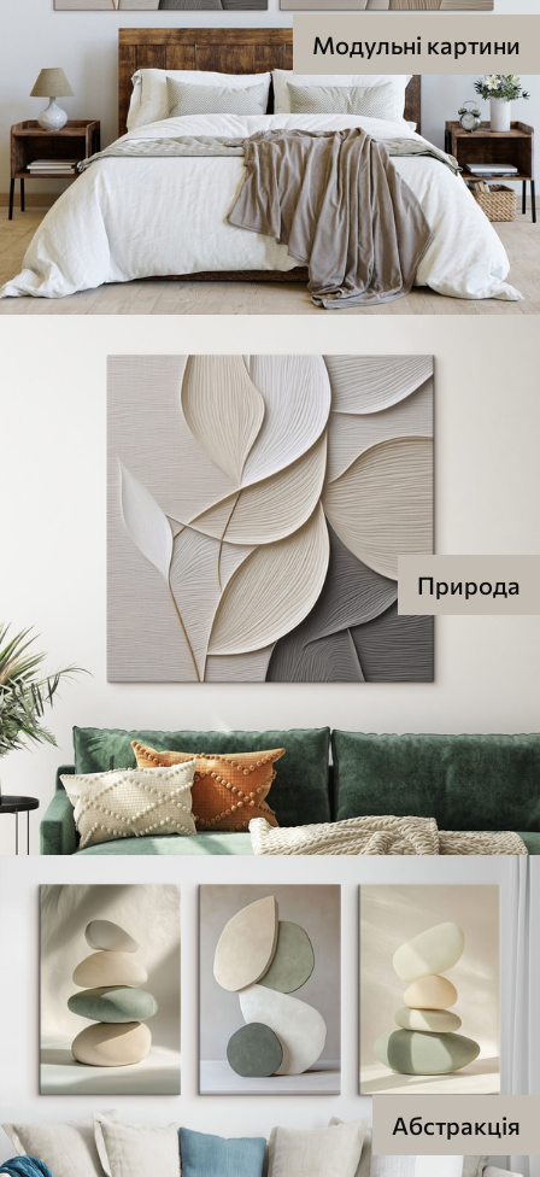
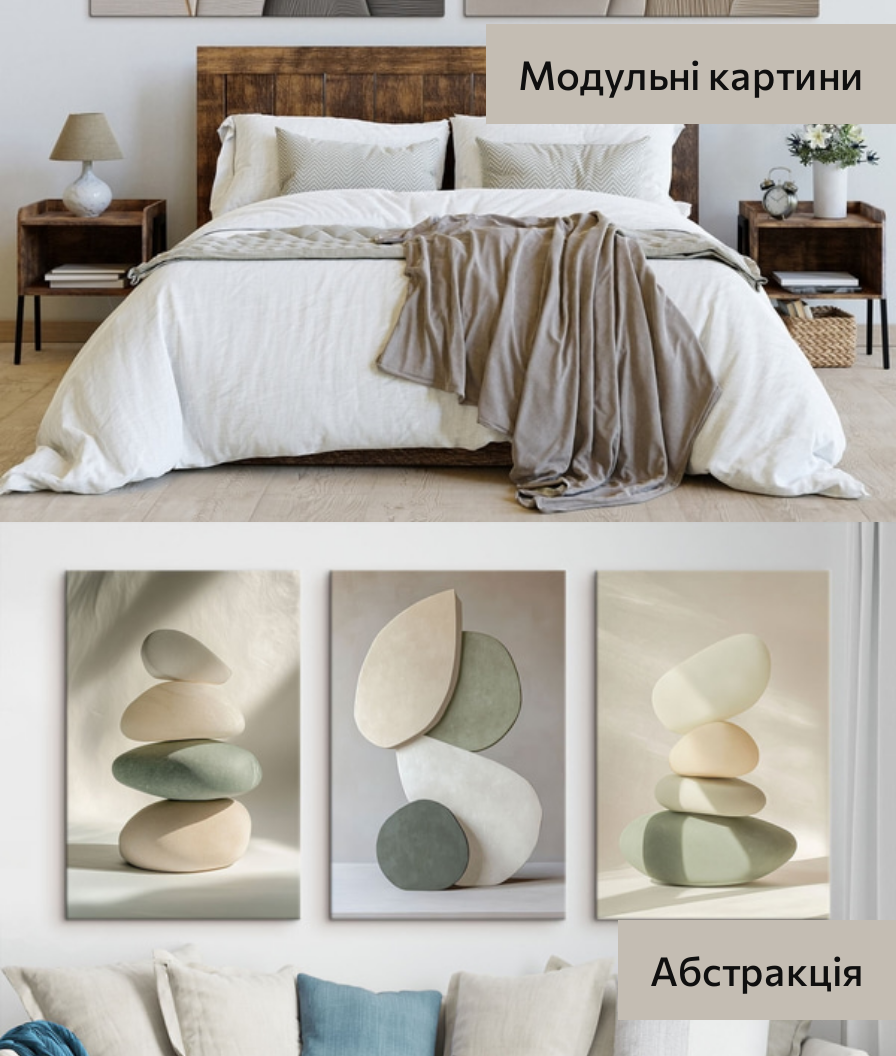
- [image]
- Природа
